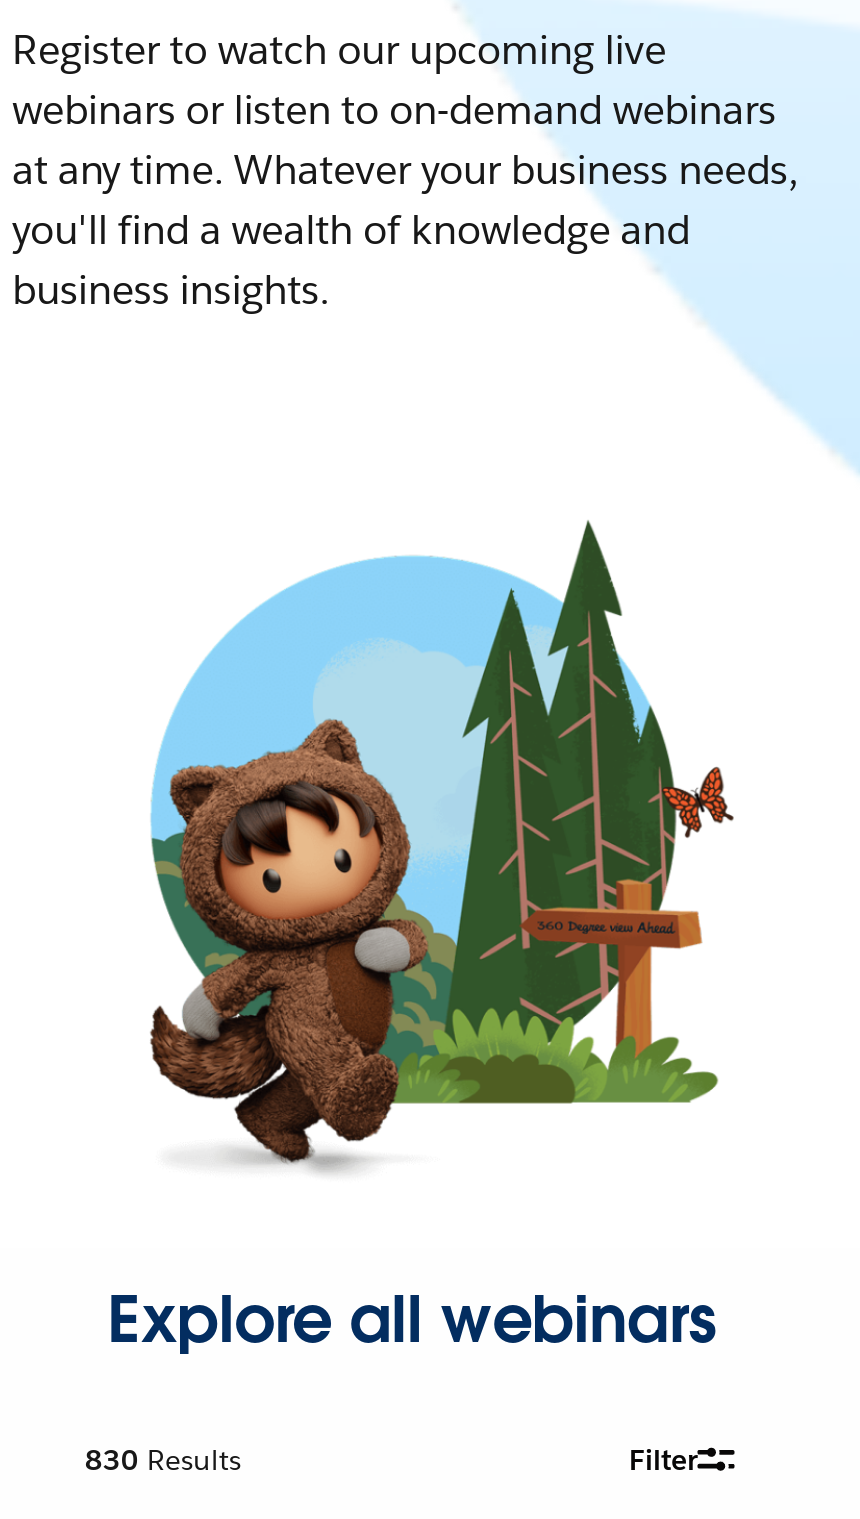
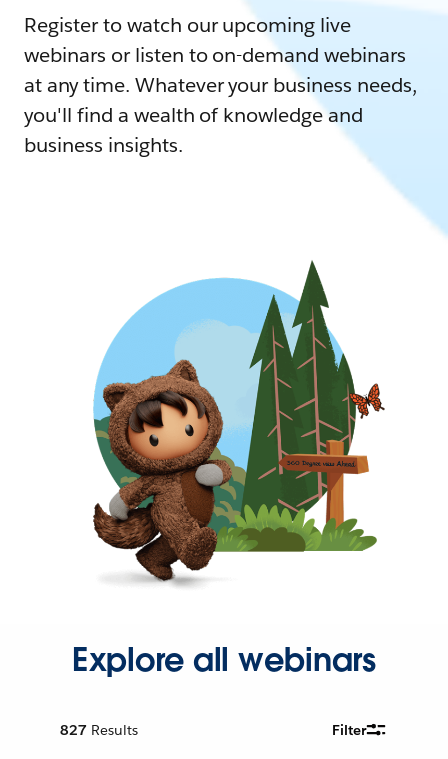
- 830 Results
+ 827 Results
